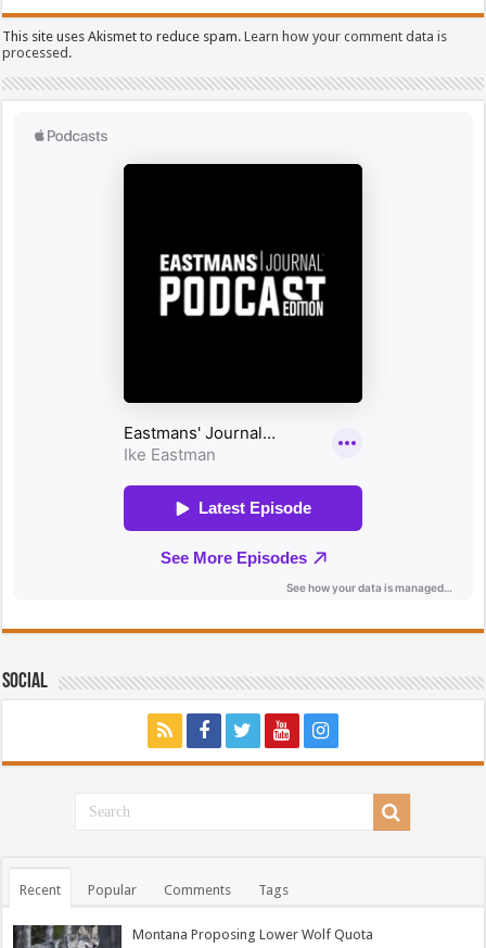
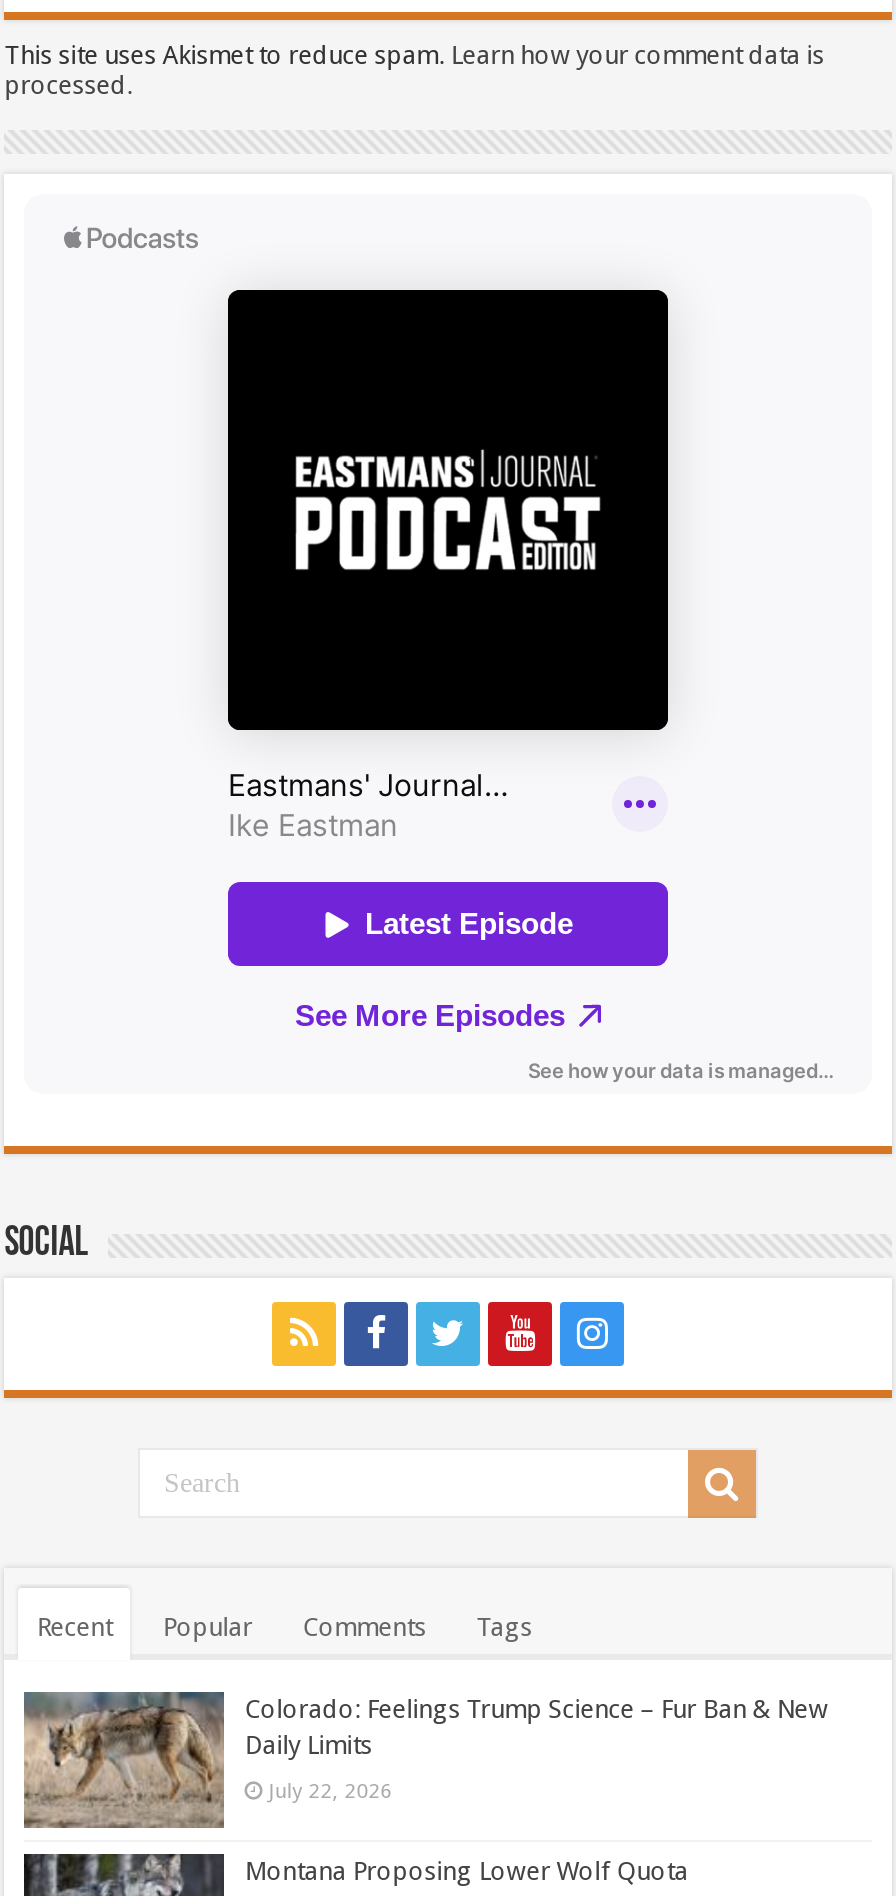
+ [image]
+ Colorado: Feelings Trump Science – Fur Ban & New
+ Daily Limits
+ July 22, 2026
